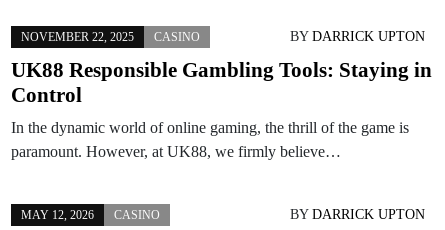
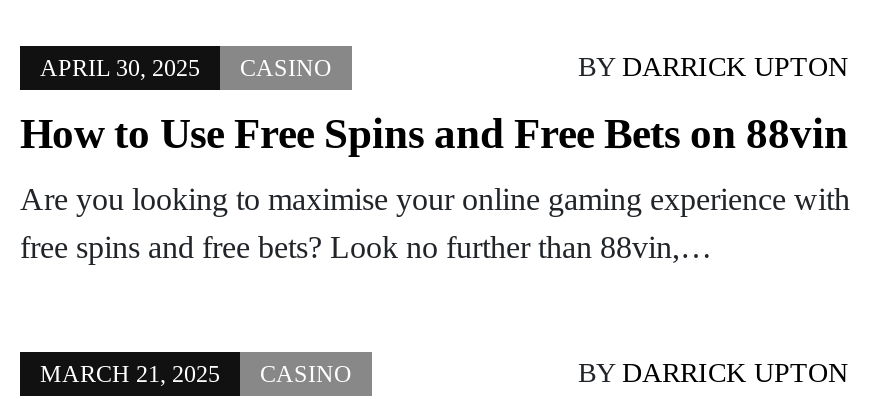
- NOVEMBER 22, 2025 CASINO
+ APRIL 30, 2025 CASINO

- UK88 Responsible Gambling Tools: Staying in
- Control
+ How to Use Free Spins and Free Bets on 88vin

- In the dynamic world of online gaming, the thrill of the game is
- paramount. However, at UK88, we firmly believe…
+ Are you looking to maximise your online gaming experience with
+ free spins and free bets? Look no further than 88vin,…

- MAY 12, 2026 CASINO
+ MARCH 21, 2025 CASINO
